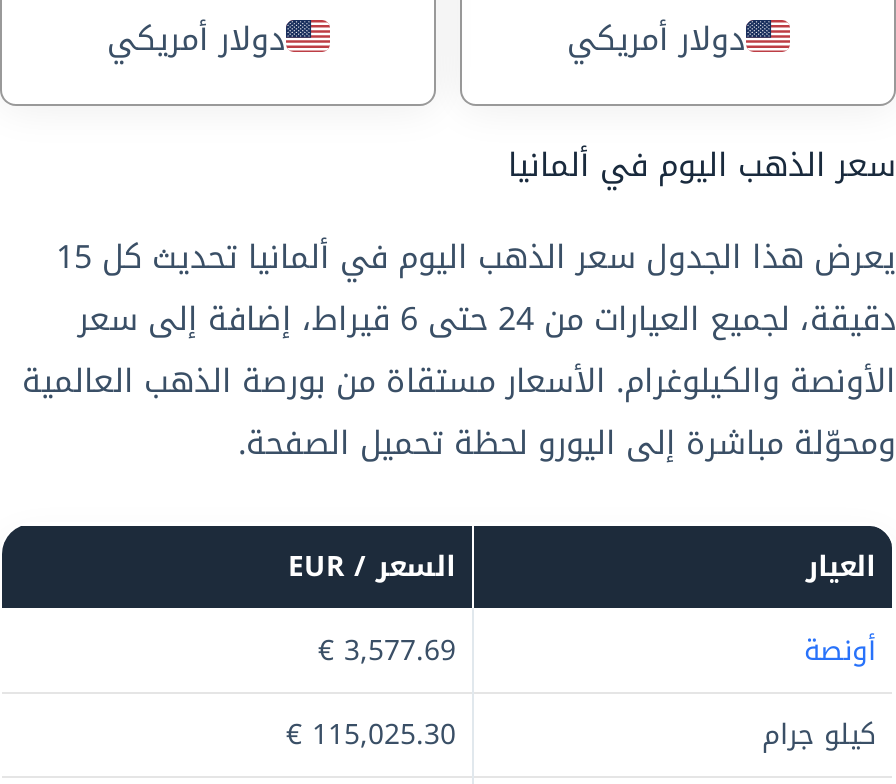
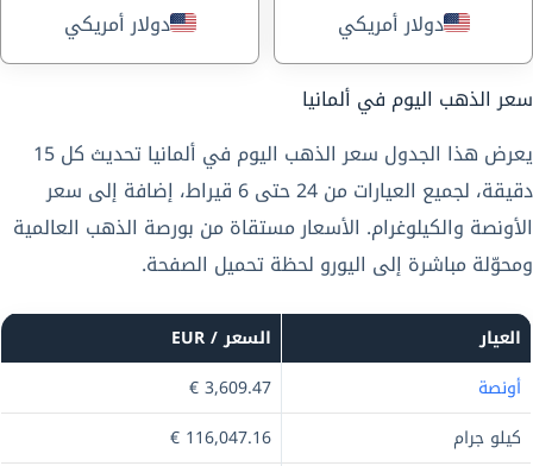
- 3,577.69 €
+ 3,609.47 €

- 115,025.30 €
+ 116,047.16 €
